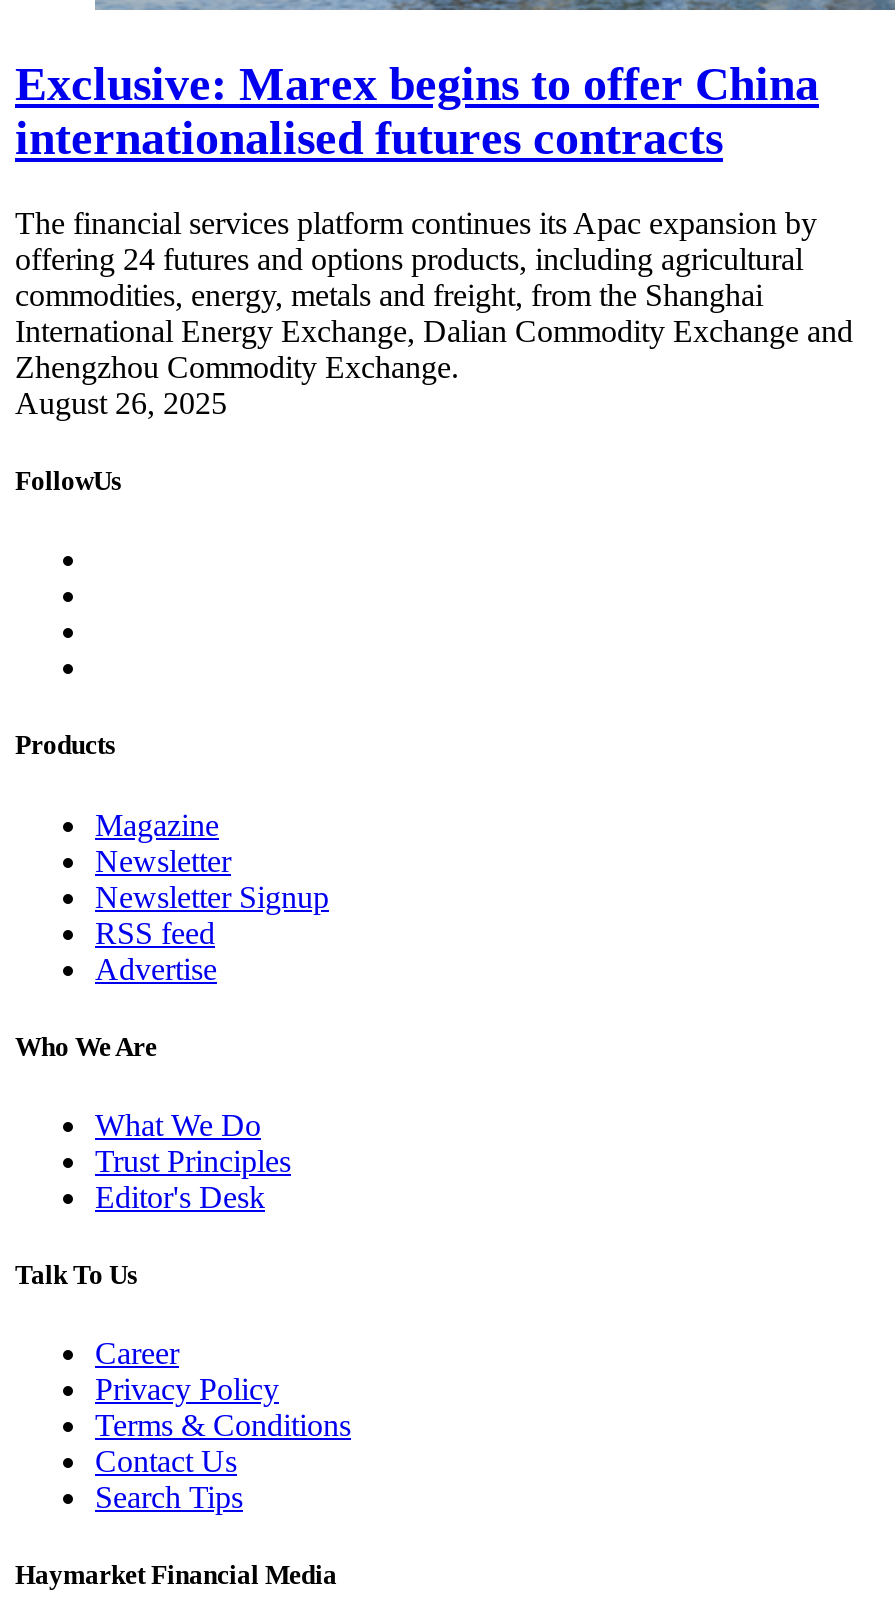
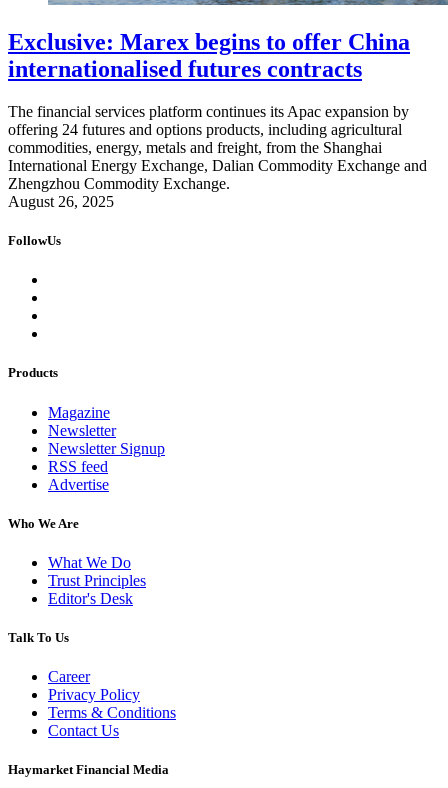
- Search Tips
